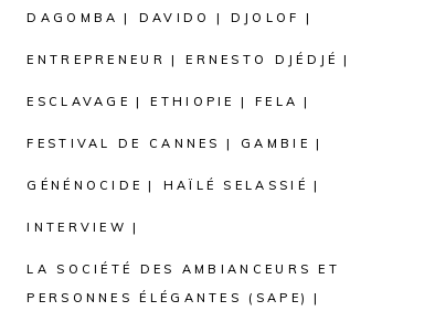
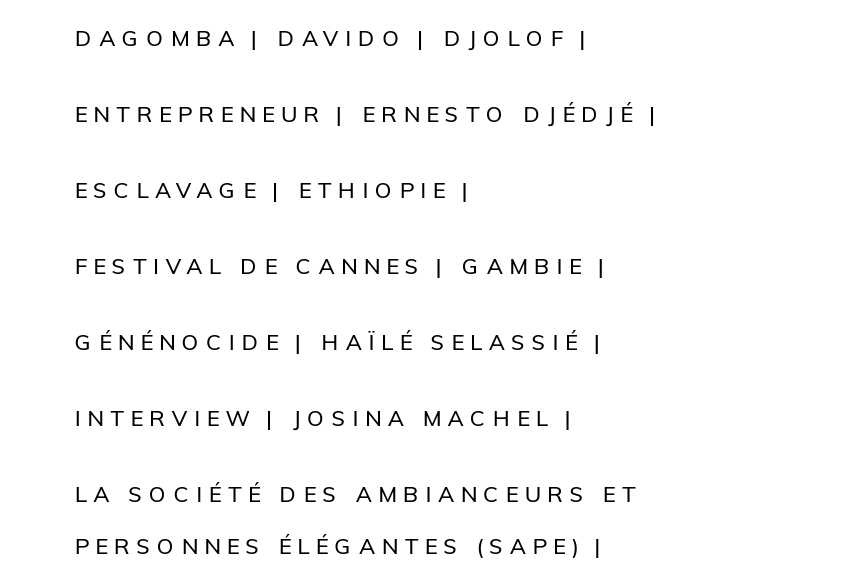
- FELA

+ JOSINA MACHEL
